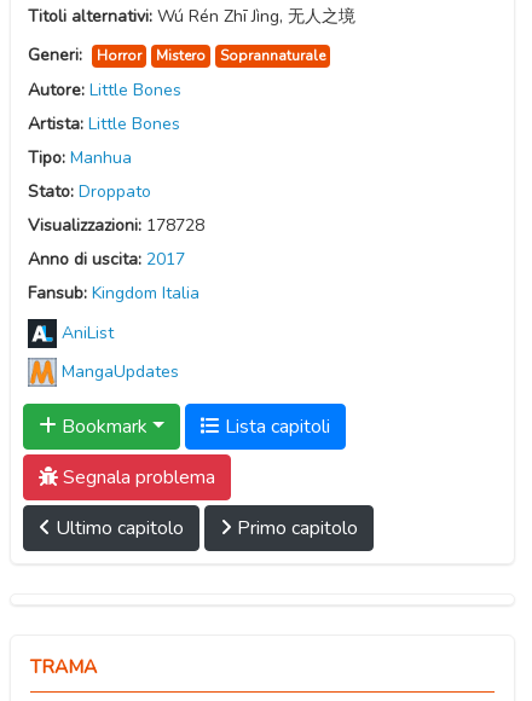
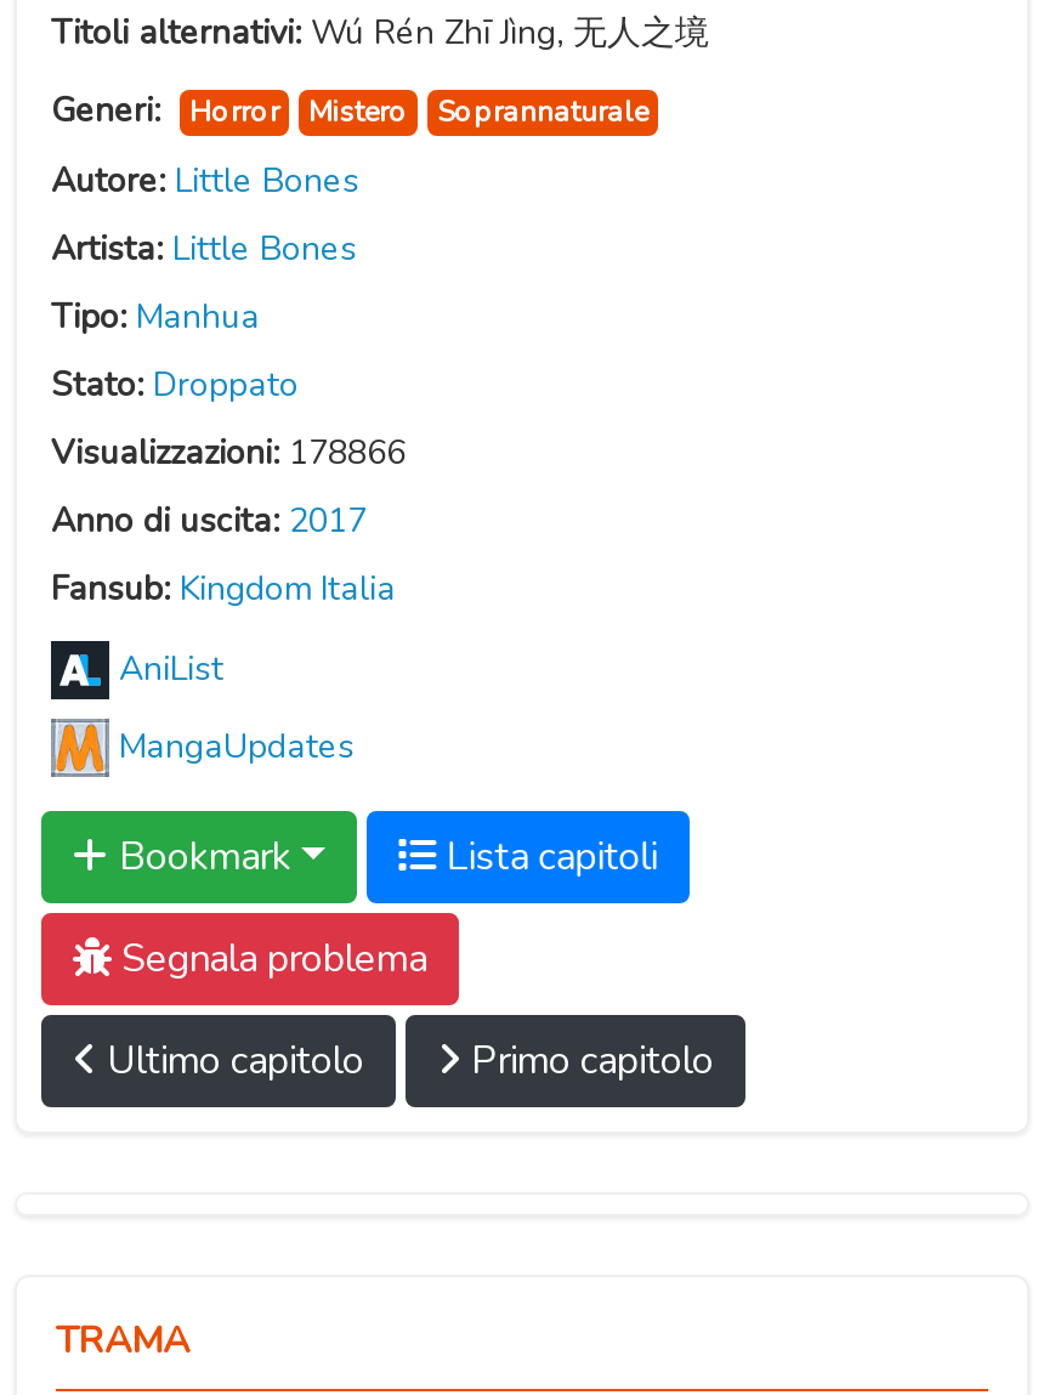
- Visualizzazioni: 178728
+ Visualizzazioni: 178866
